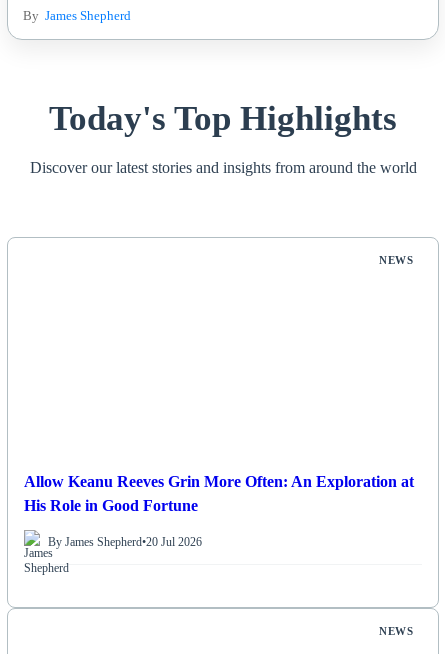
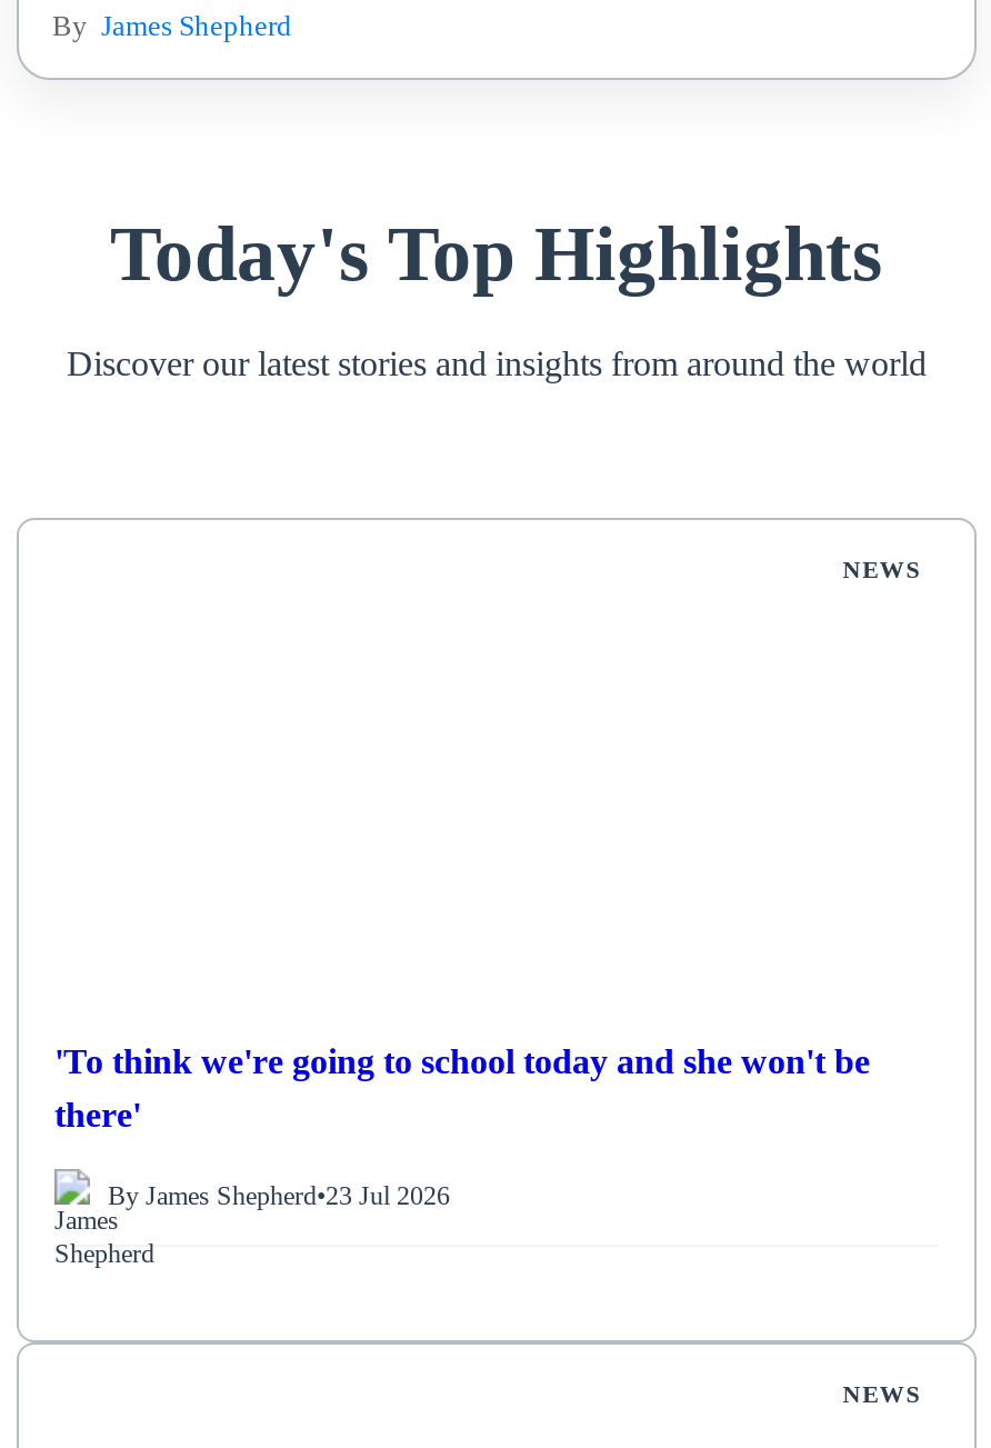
- Allow Keanu Reeves Grin More Often: An Exploration at
- His Role in Good Fortune
+ 'To think we're going to school today and she won't be
+ there'

- By James Shepherd•20 Jul 2026
+ By James Shepherd•23 Jul 2026
